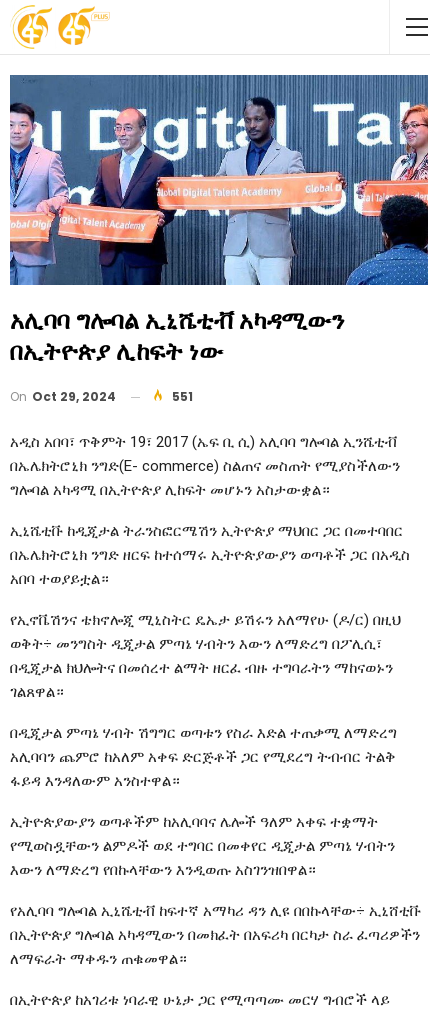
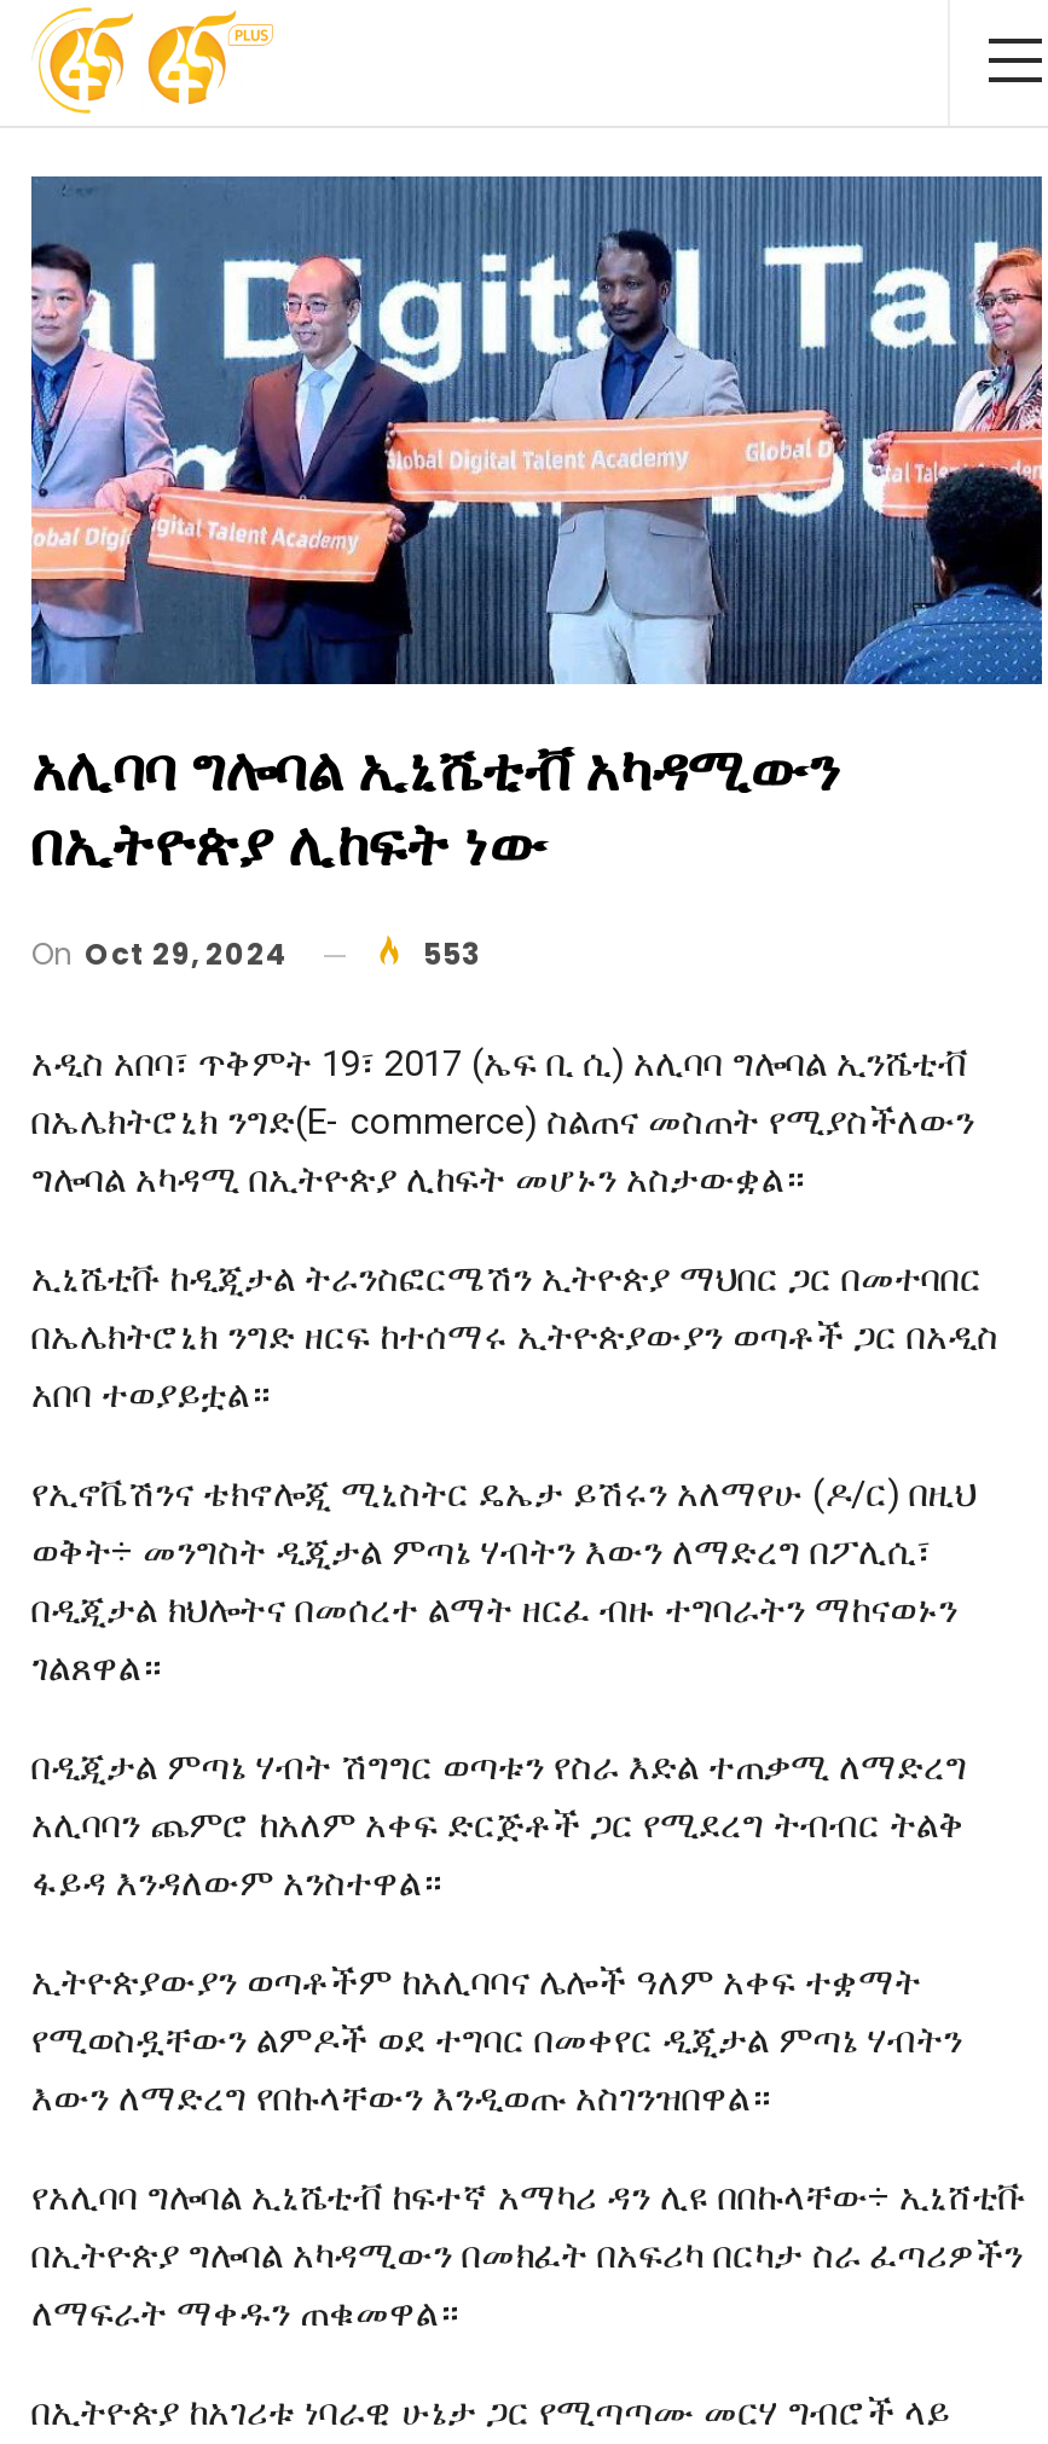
- 551
+ 553
